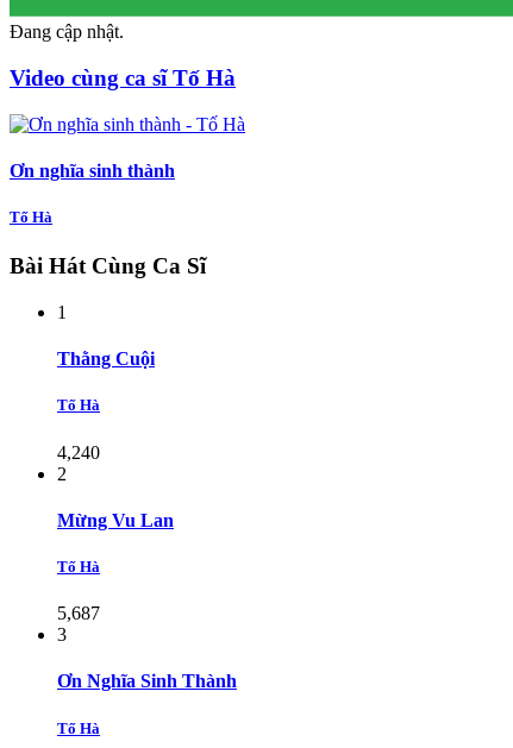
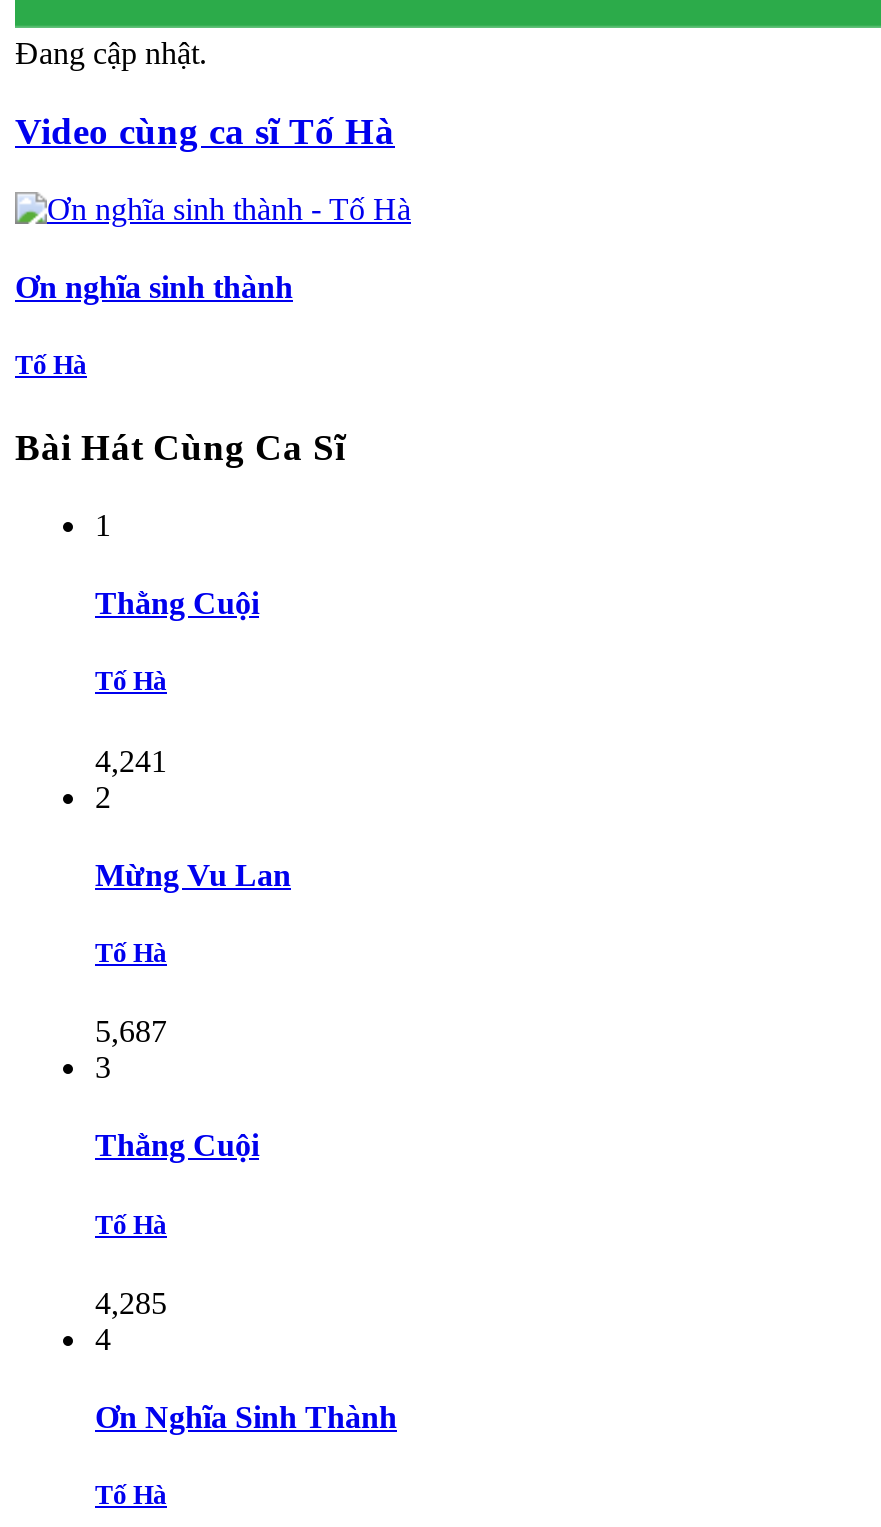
- 4,240
+ 4,241

+ Thằng Cuội
+ Tố Hà
+ 4,285
+ 4
